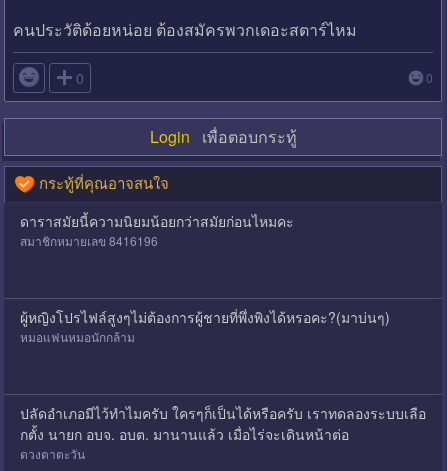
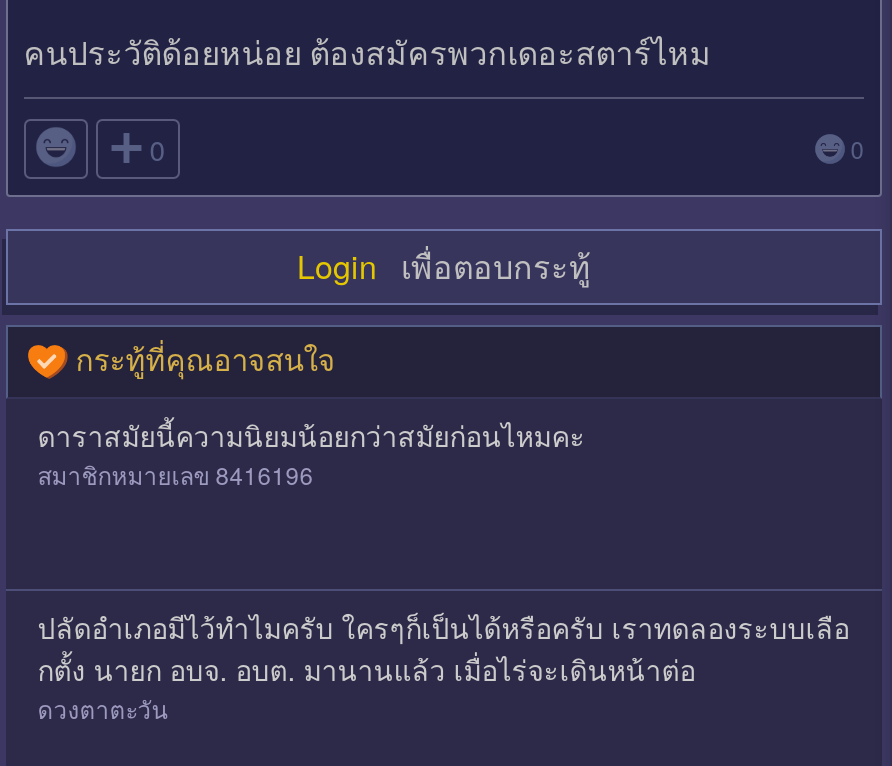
- ผู้หญิงโปรไฟล์สูงๆไม่ต้องการผู้ชายที่พึ่งพิงได้หรอคะ?(มาบ่นๆ)
- หมอแฟนหมอนักกล้าม
